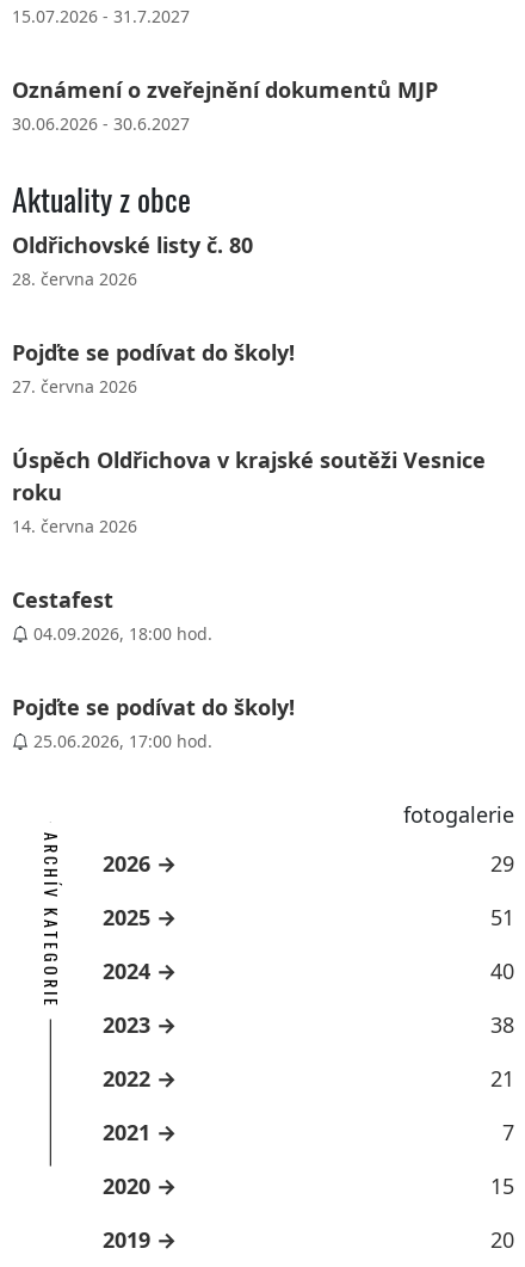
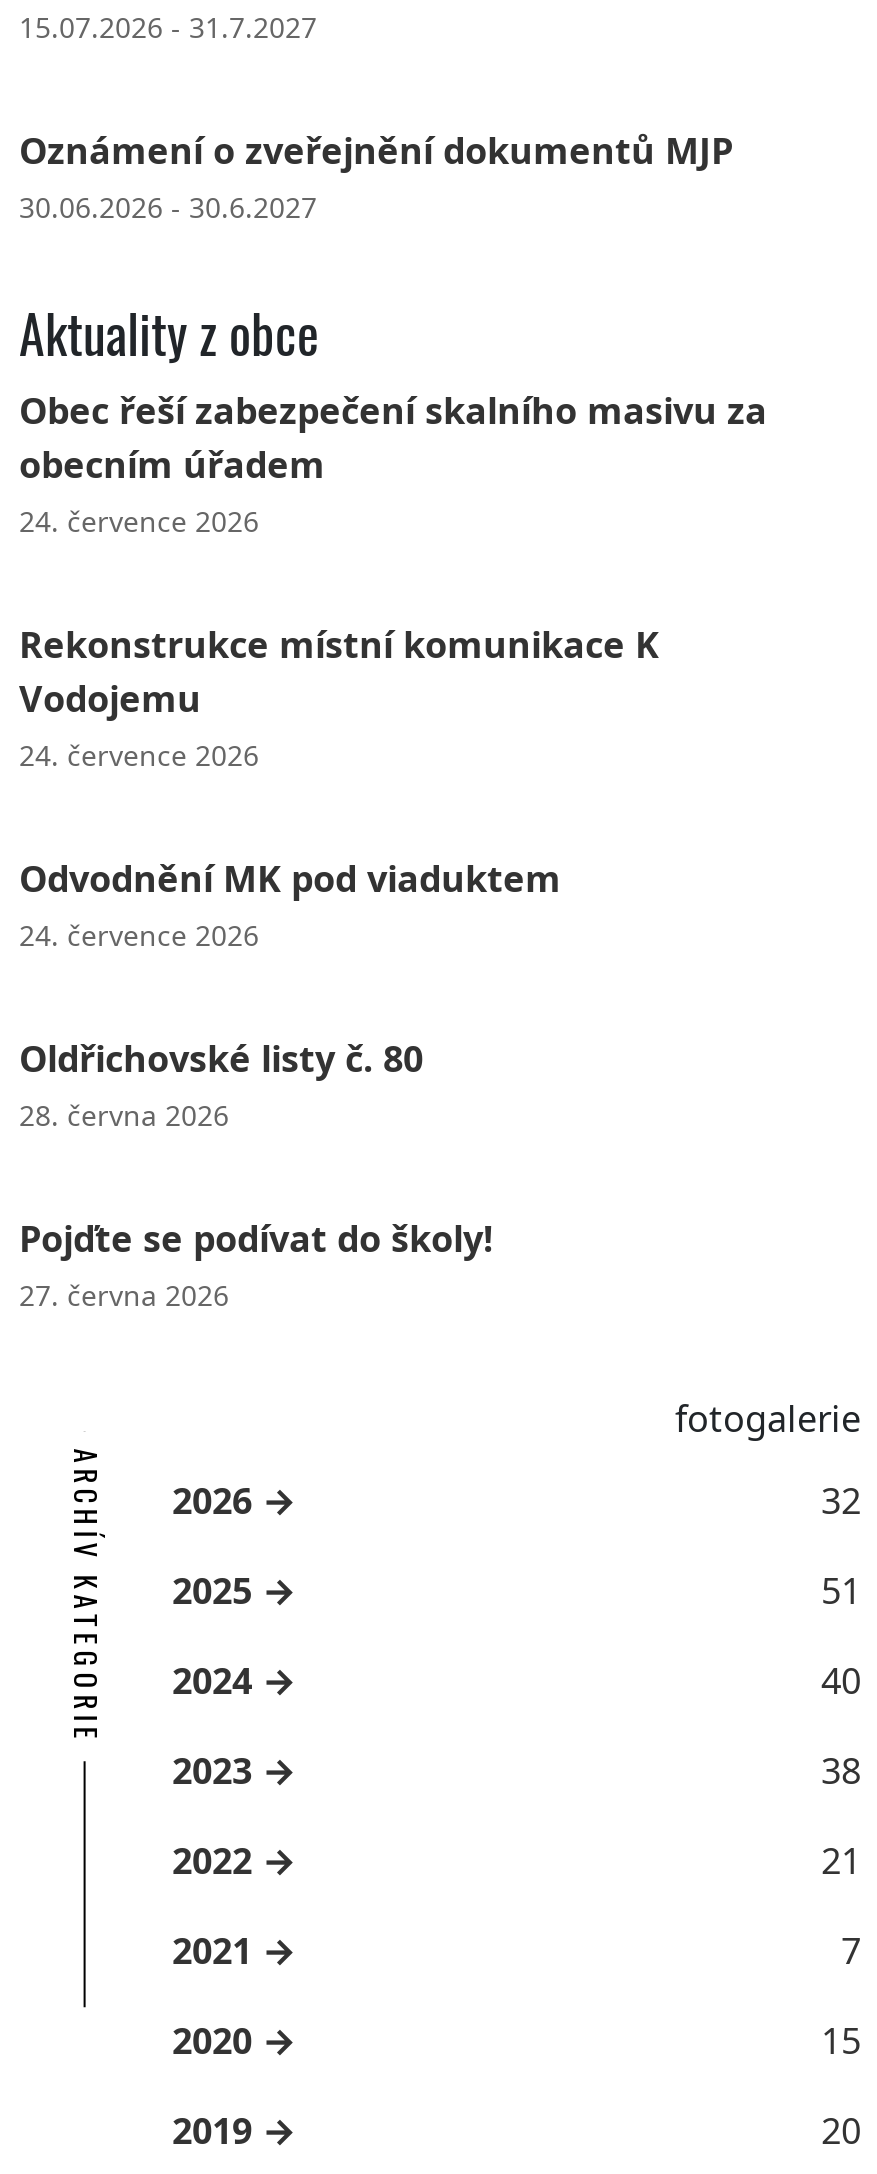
+ Obec řeší zabezpečení skalního masivu za
+ obecním úřadem
+ 24. července 2026
+ Rekonstrukce místní komunikace K
+ Vodojemu
+ 24. července 2026
+ Odvodnění MK pod viaduktem
+ 24. července 2026

moved down: Oldřichovské listy č. 80 | 28. června 2026 | Pojďte se podívat do školy! | 27. června 2026

- Úspěch Oldřichova v krajské soutěži Vesnice
- roku
- 14. června 2026
- Cestafest
- 04.09.2026, 18:00 hod.
- Pojďte se podívat do školy!
- 25.06.2026, 17:00 hod.

- 29
+ 32
